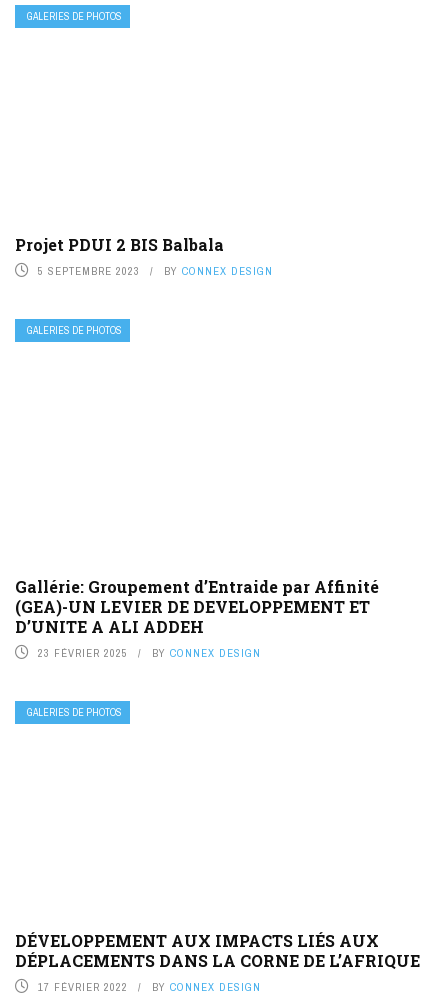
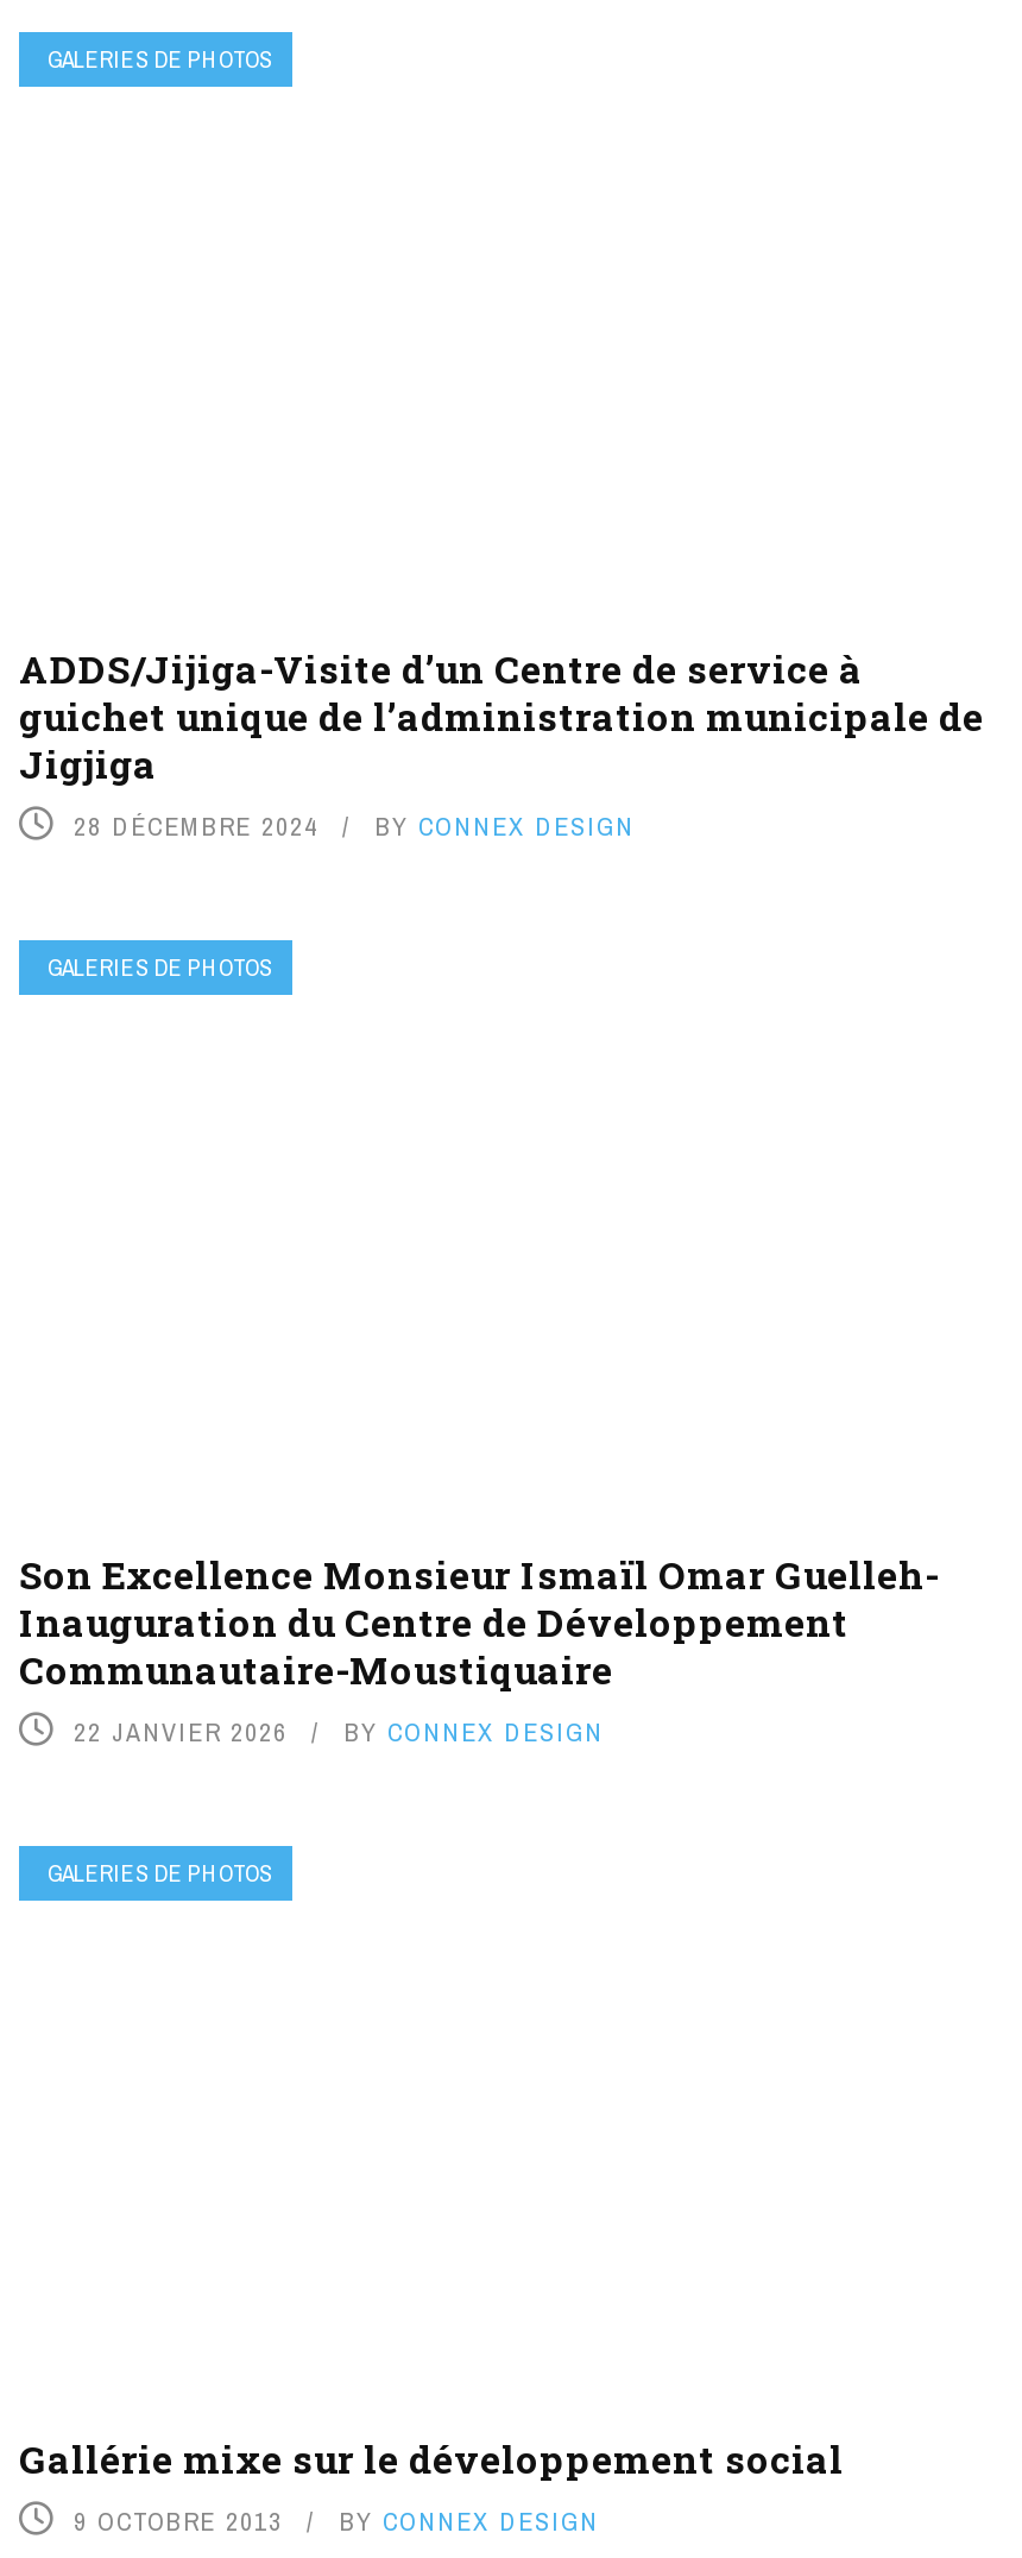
- Projet PDUI 2 BIS Balbala
- 5 SEPTEMBRE 2023
+ ADDS/Jijiga-Visite d’un Centre de service à
+ guichet unique de l’administration municipale de
+ Jigjiga
+ 28 DÉCEMBRE 2024

- Gallérie: Groupement d’Entraide par Affinité
- (GEA)-UN LEVIER DE DEVELOPPEMENT ET
- D’UNITE A ALI ADDEH
- 23 FÉVRIER 2025
+ Son Excellence Monsieur Ismaïl Omar Guelleh-
+ Inauguration du Centre de Développement
+ Communautaire-Moustiquaire
+ 22 JANVIER 2026

- DÉVELOPPEMENT AUX IMPACTS LIÉS AUX
- DÉPLACEMENTS DANS LA CORNE DE L’AFRIQUE
- 17 FÉVRIER 2022
+ Gallérie mixe sur le développement social
+ 9 OCTOBRE 2013
